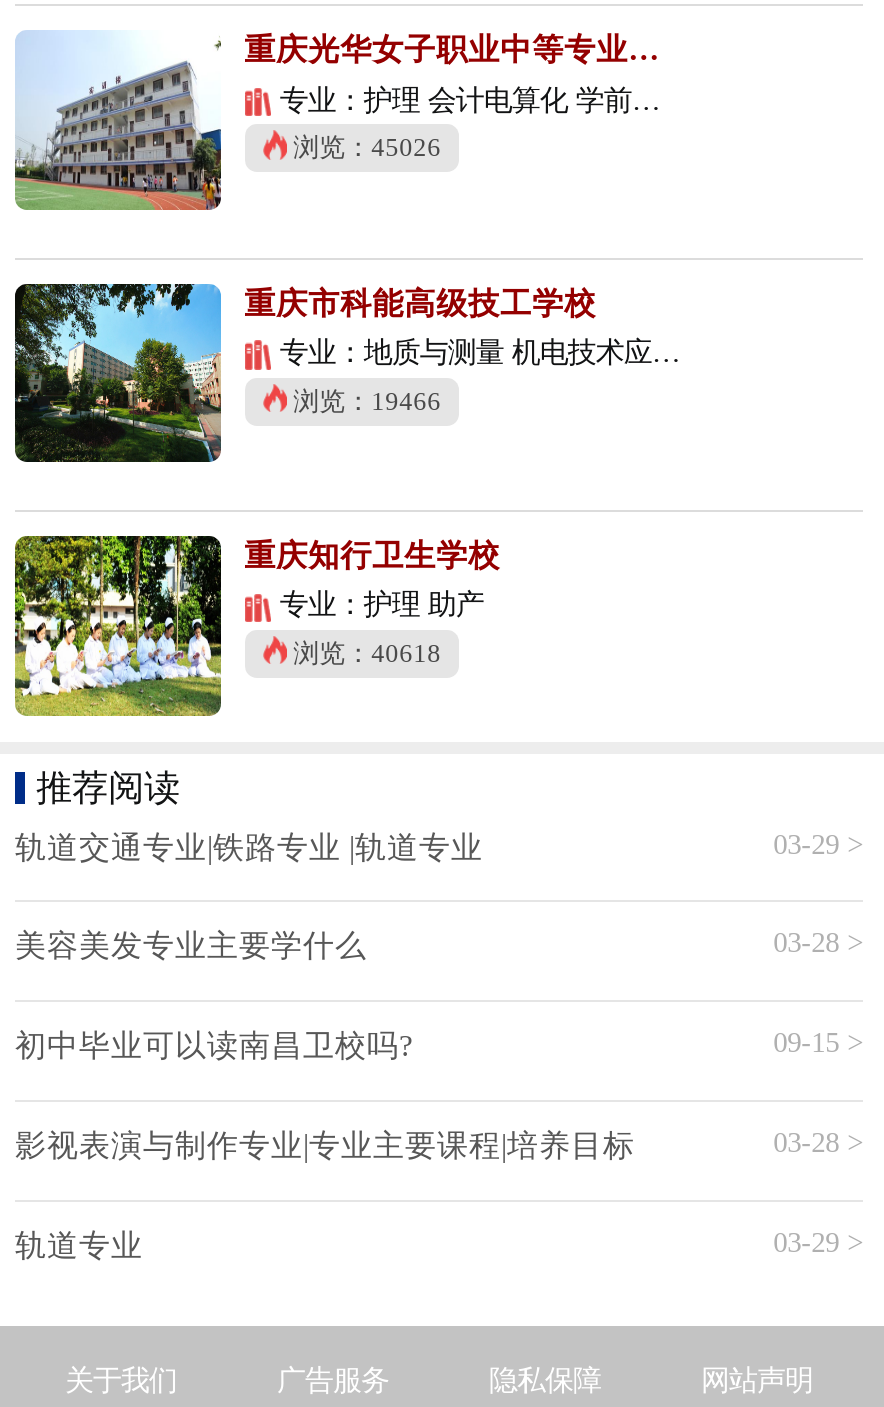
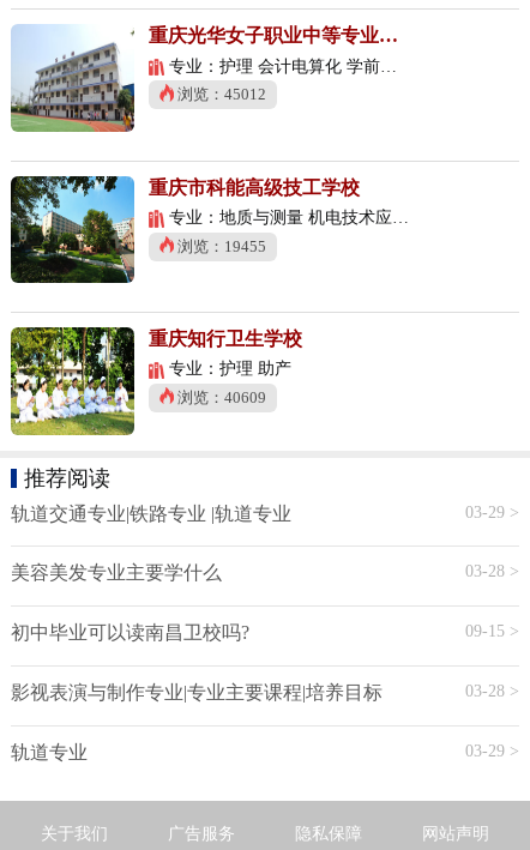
- 浏览：45026
+ 浏览：45012

- 浏览：19466
+ 浏览：19455

- 浏览：40618
+ 浏览：40609
